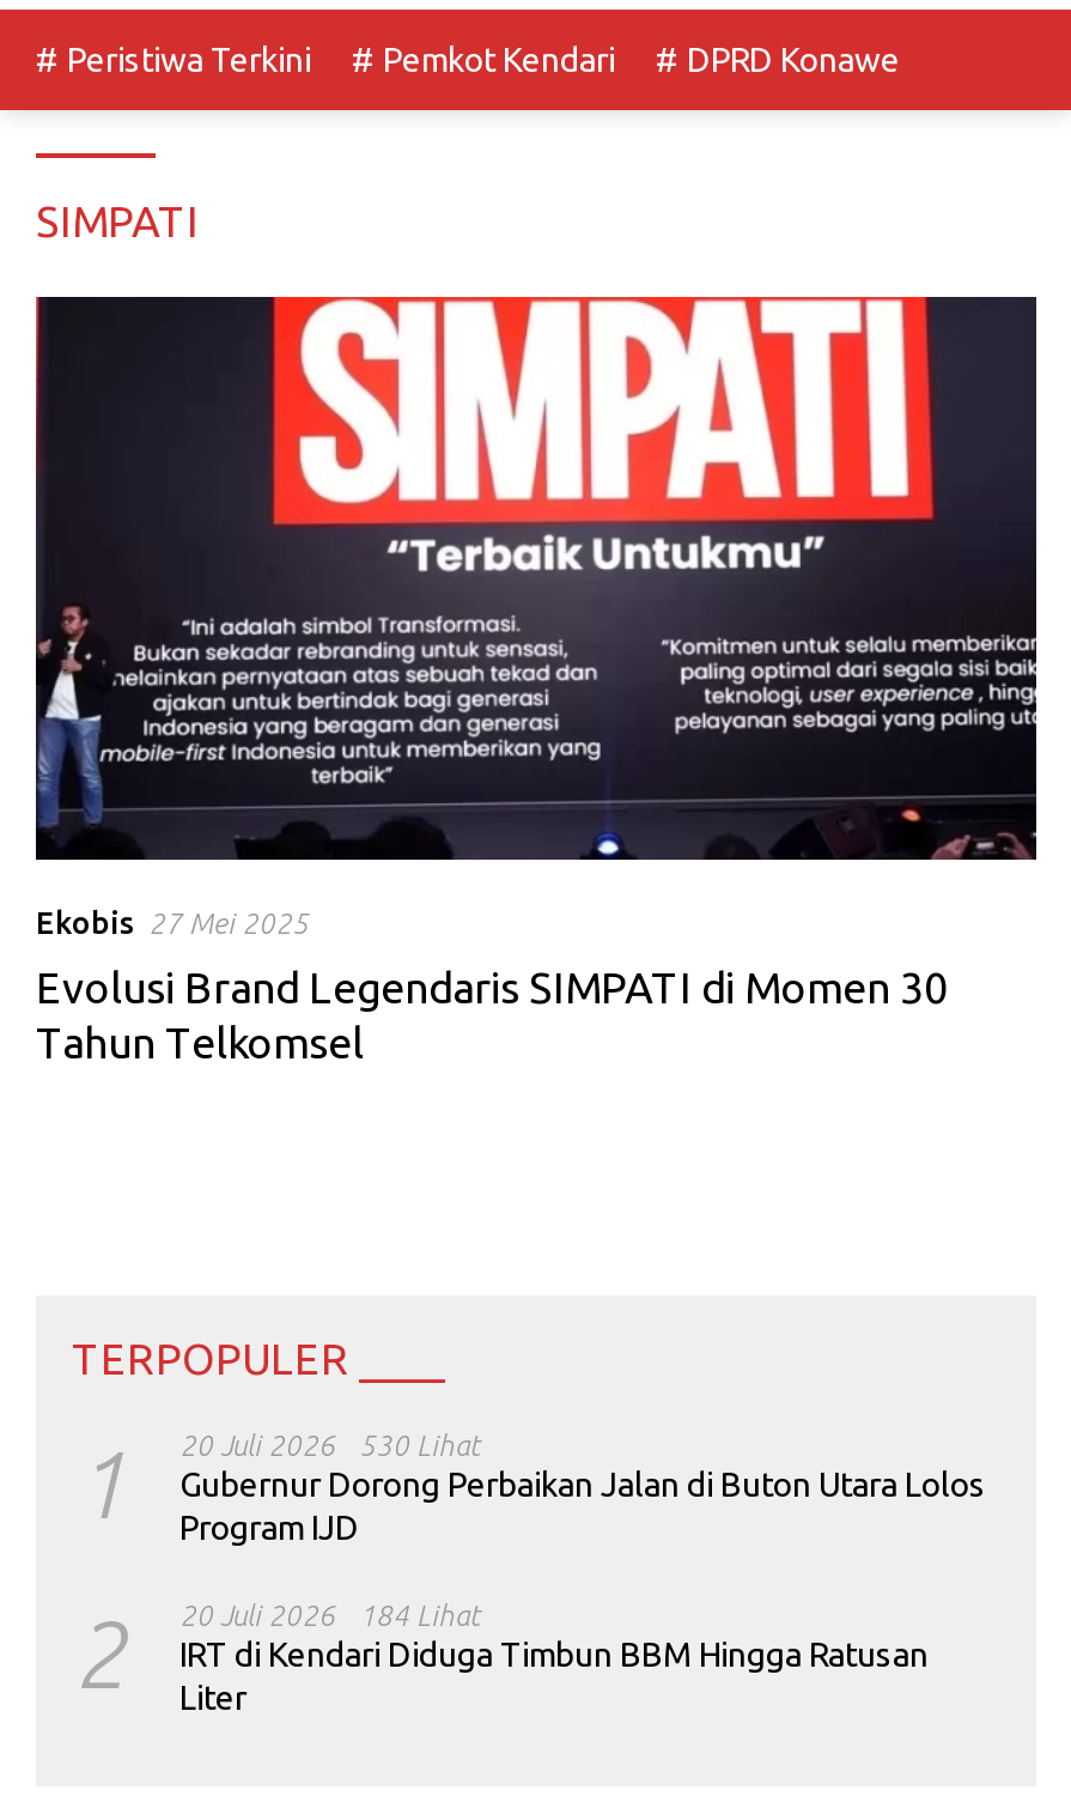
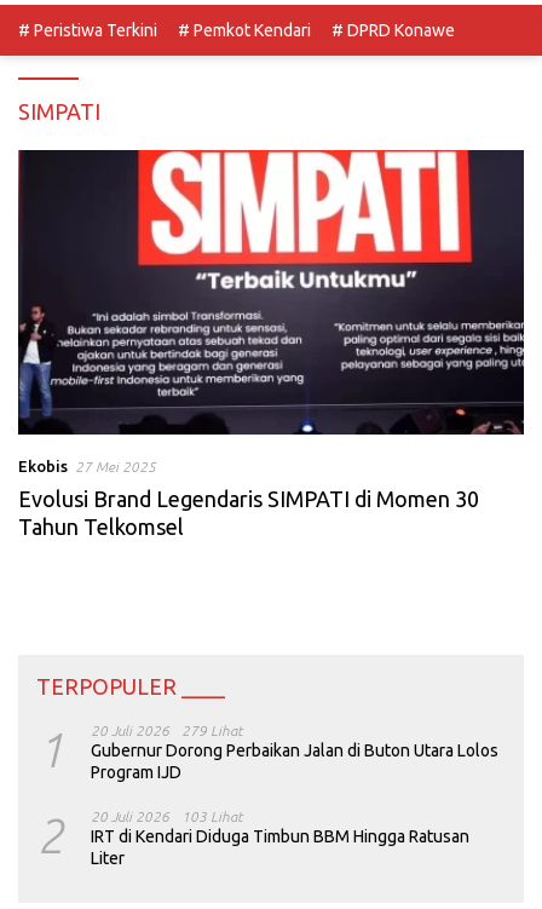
- 1 20 Juli 2026 Gubernur Dorong Perbaikan Jalan di Buton Utara Lolos Program IJD 530 Lihat
+ 1 20 Juli 2026 Gubernur Dorong Perbaikan Jalan di Buton Utara Lolos Program IJD 279 Lihat

- 2 20 Juli 2026 IRT di Kendari Diduga Timbun BBM Hingga Ratusan Liter 184 Lihat
+ 2 20 Juli 2026 IRT di Kendari Diduga Timbun BBM Hingga Ratusan Liter 103 Lihat
